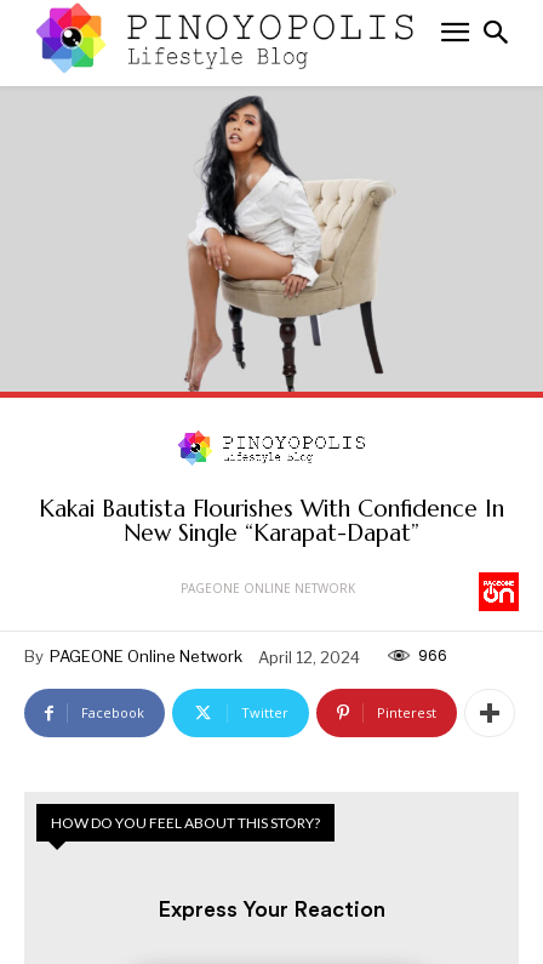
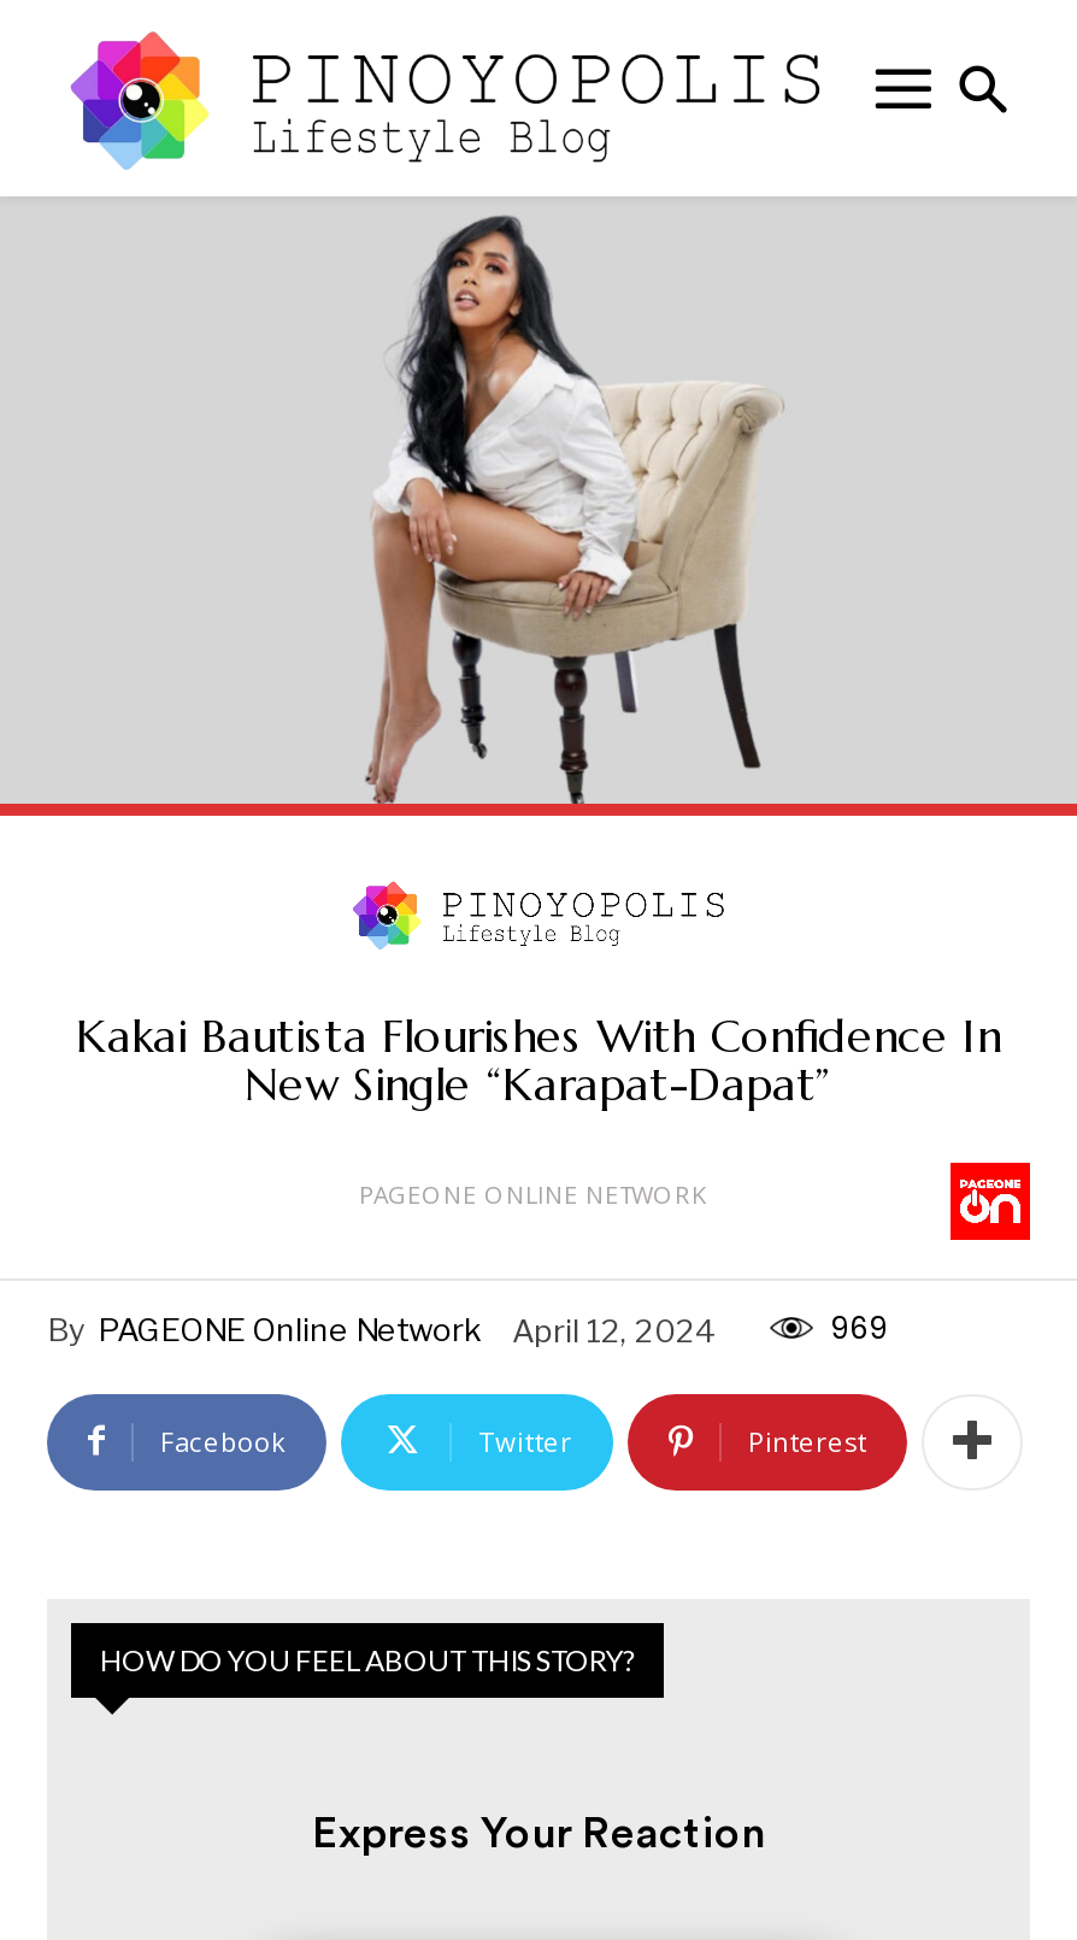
- 966
+ 969
